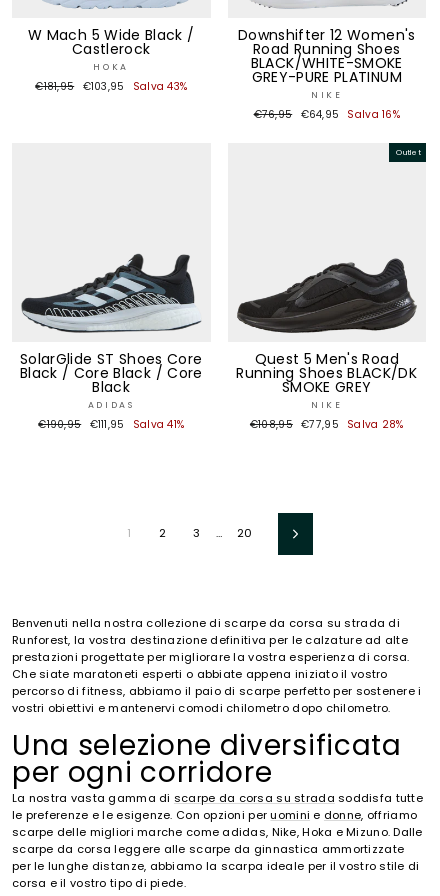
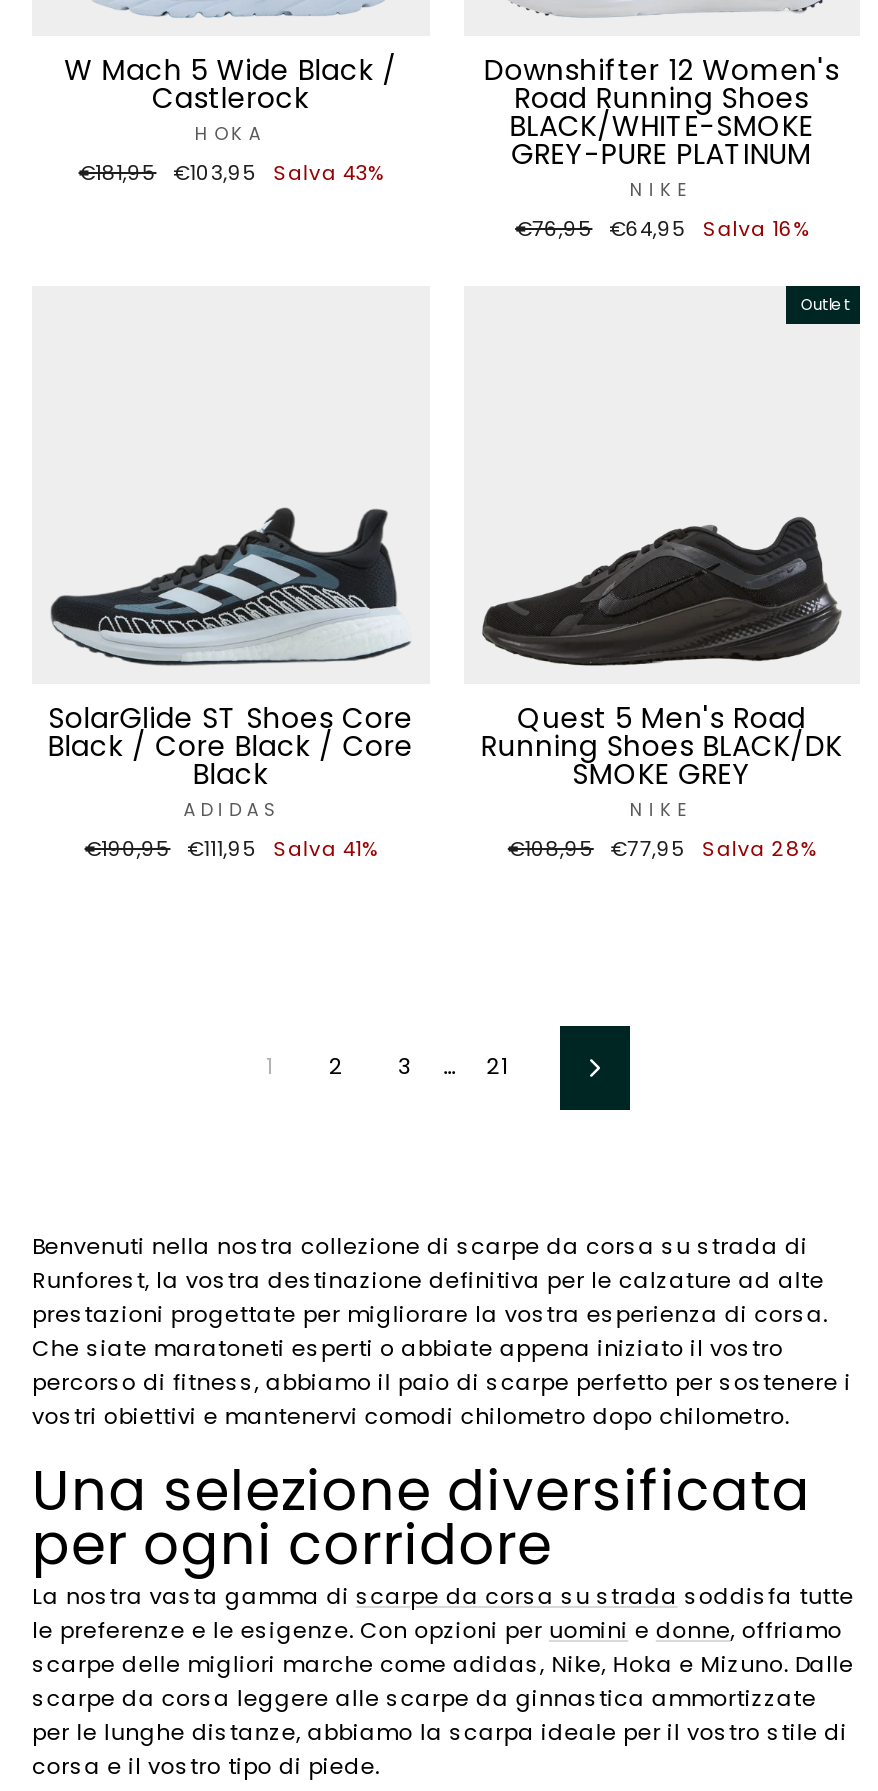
- 20
+ 21
